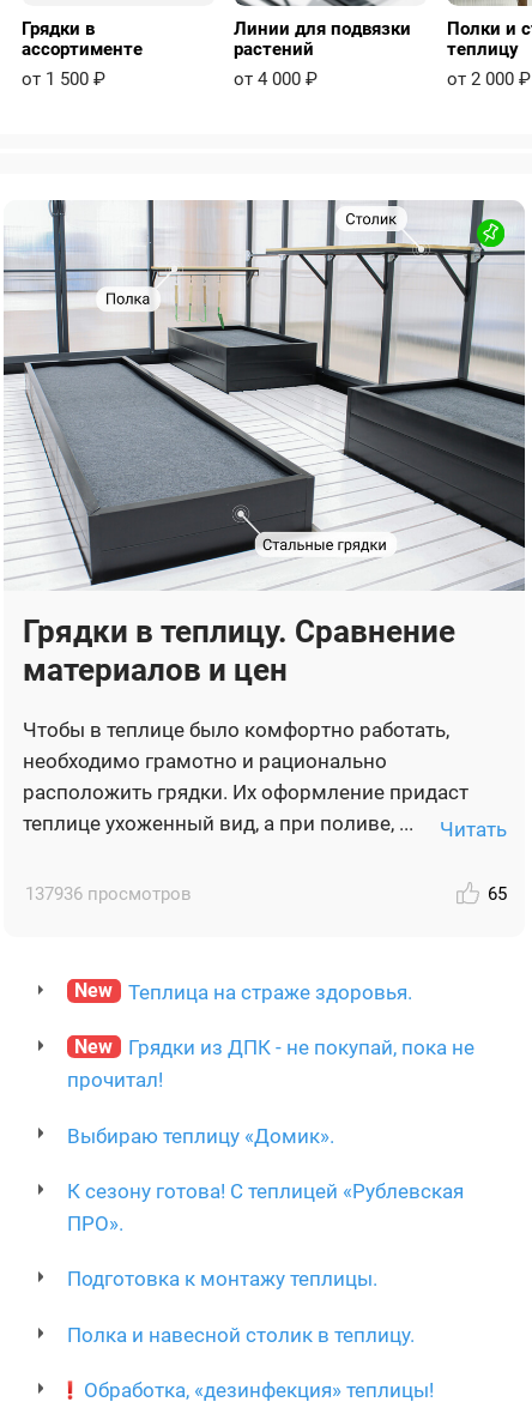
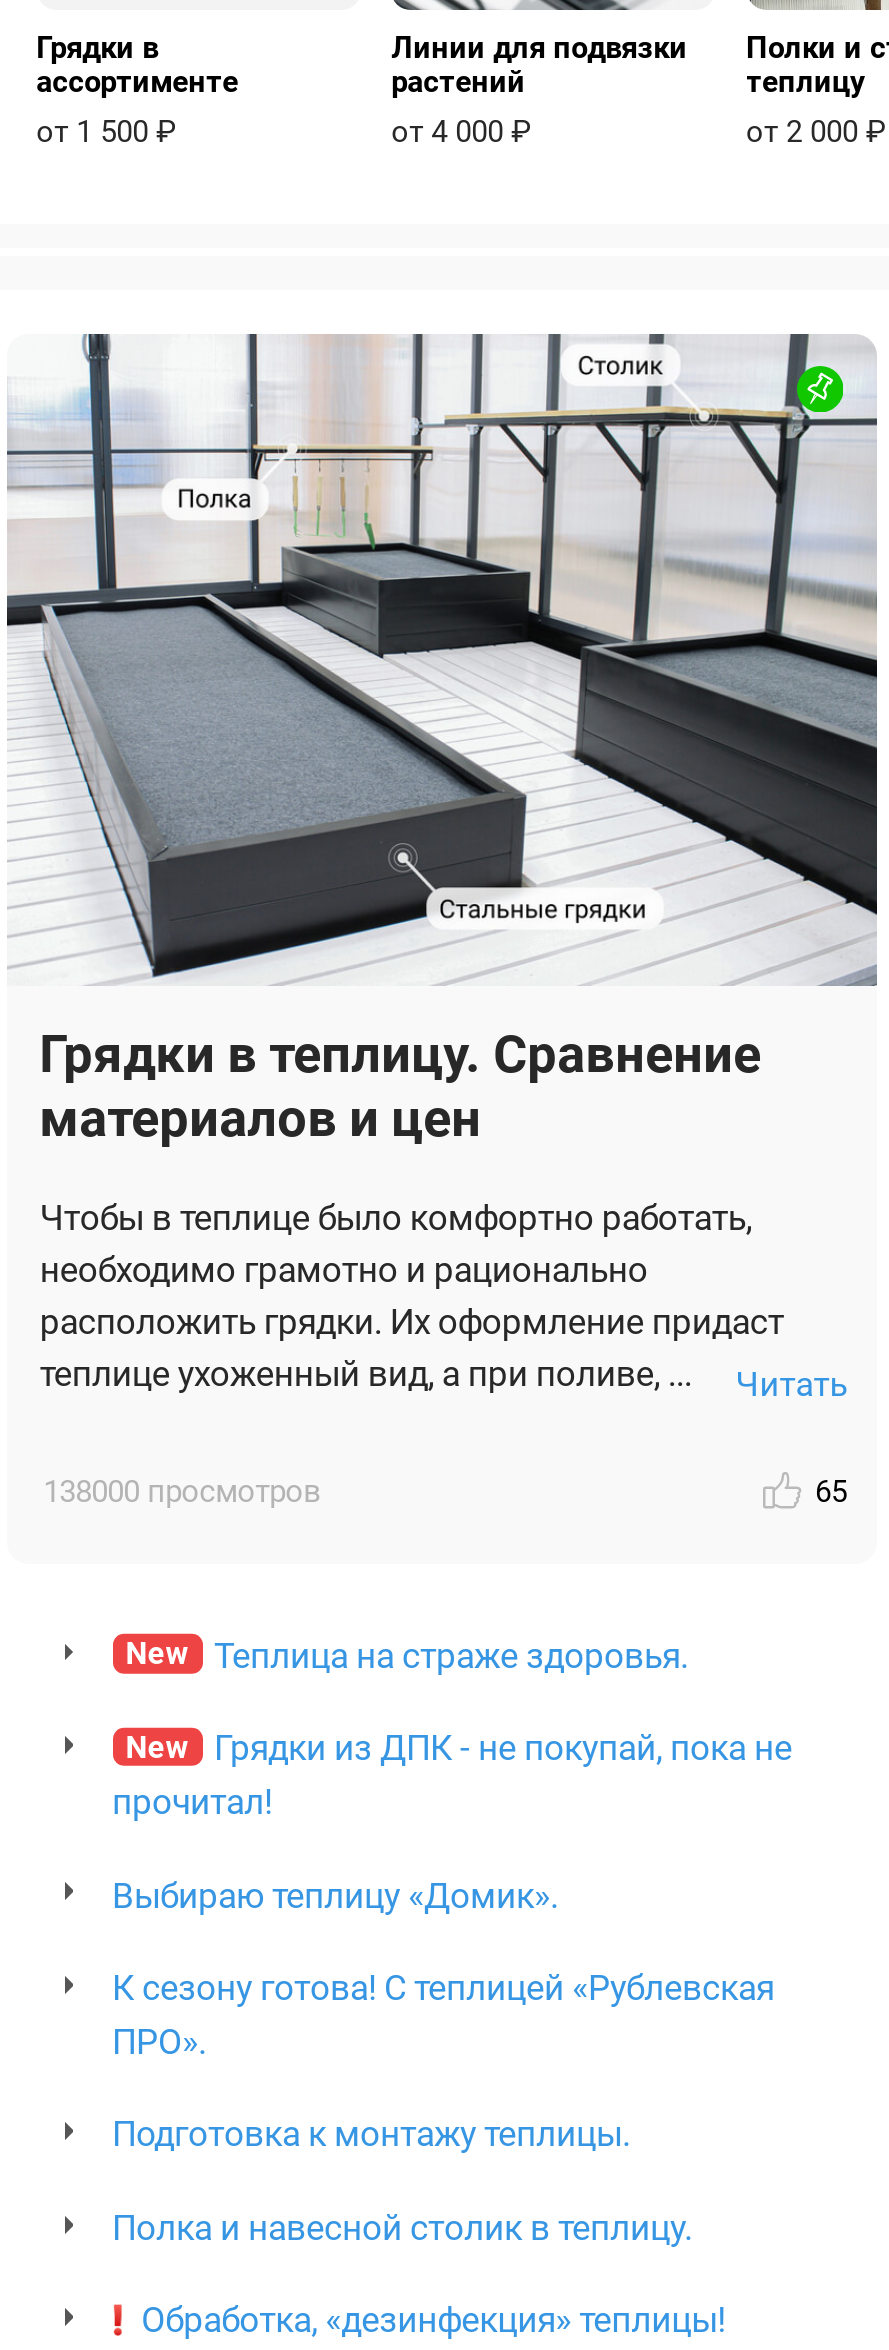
- 137936 просмотров
+ 138000 просмотров
